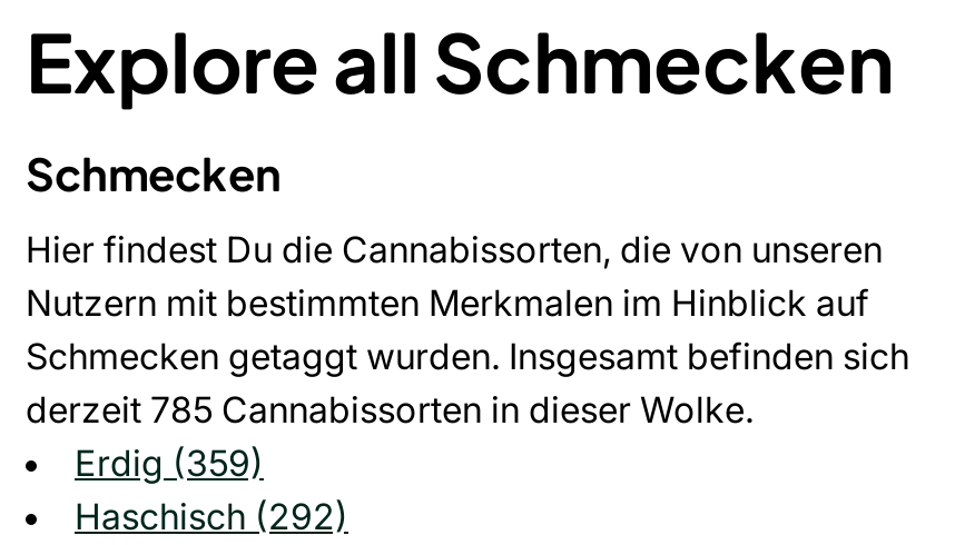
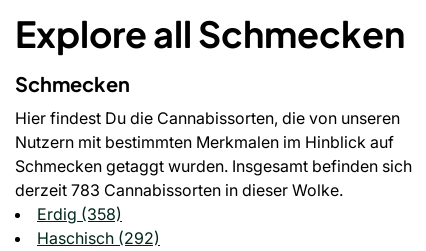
- derzeit 785 Cannabissorten in dieser Wolke.
+ derzeit 783 Cannabissorten in dieser Wolke.

- Erdig (359)
+ Erdig (358)
